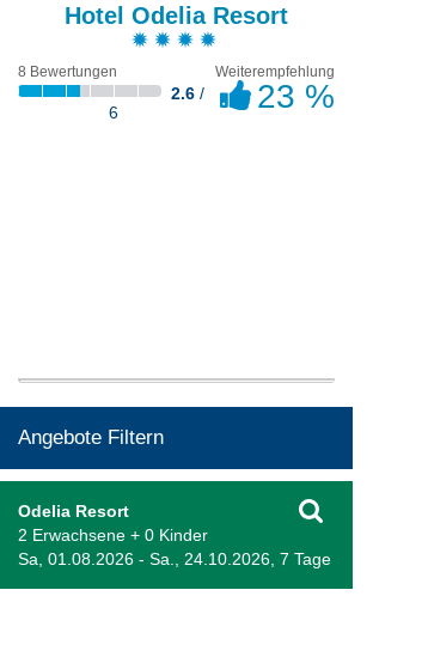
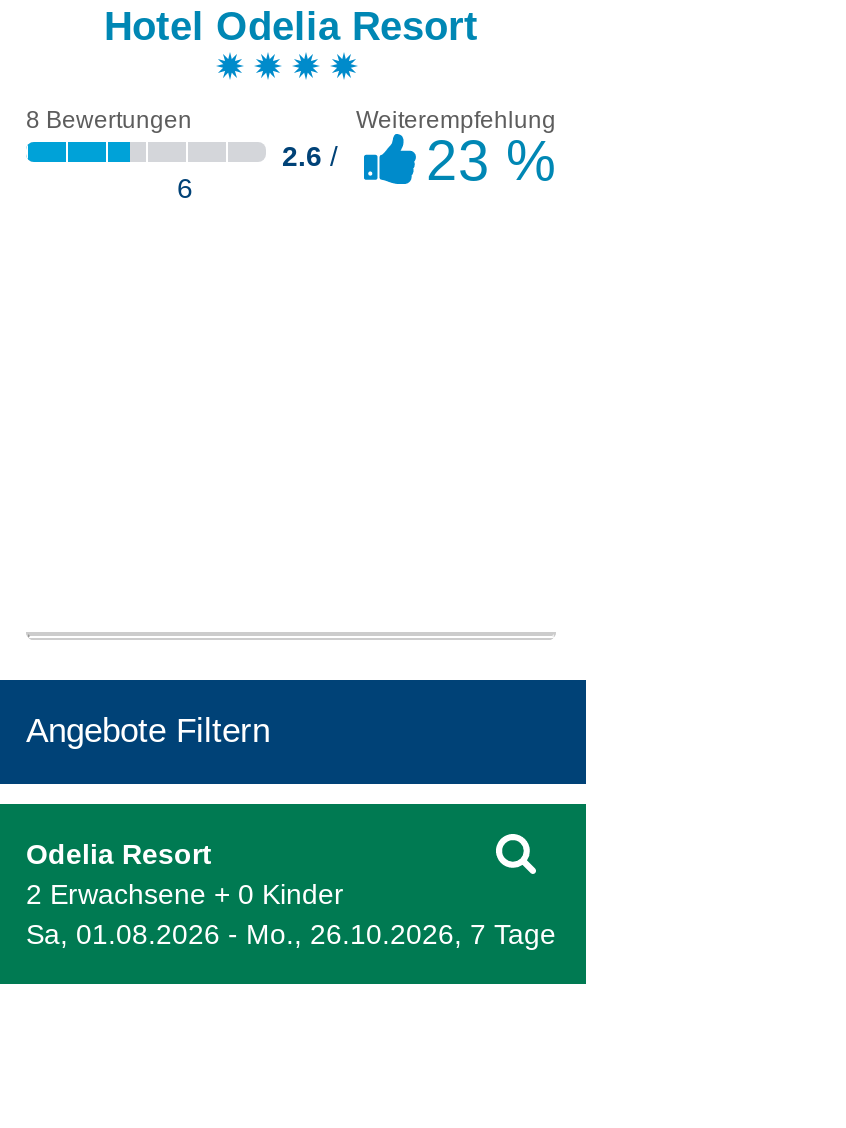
- Sa, 01.08.2026 - Sa., 24.10.2026, 7 Tage
+ Sa, 01.08.2026 - Mo., 26.10.2026, 7 Tage
